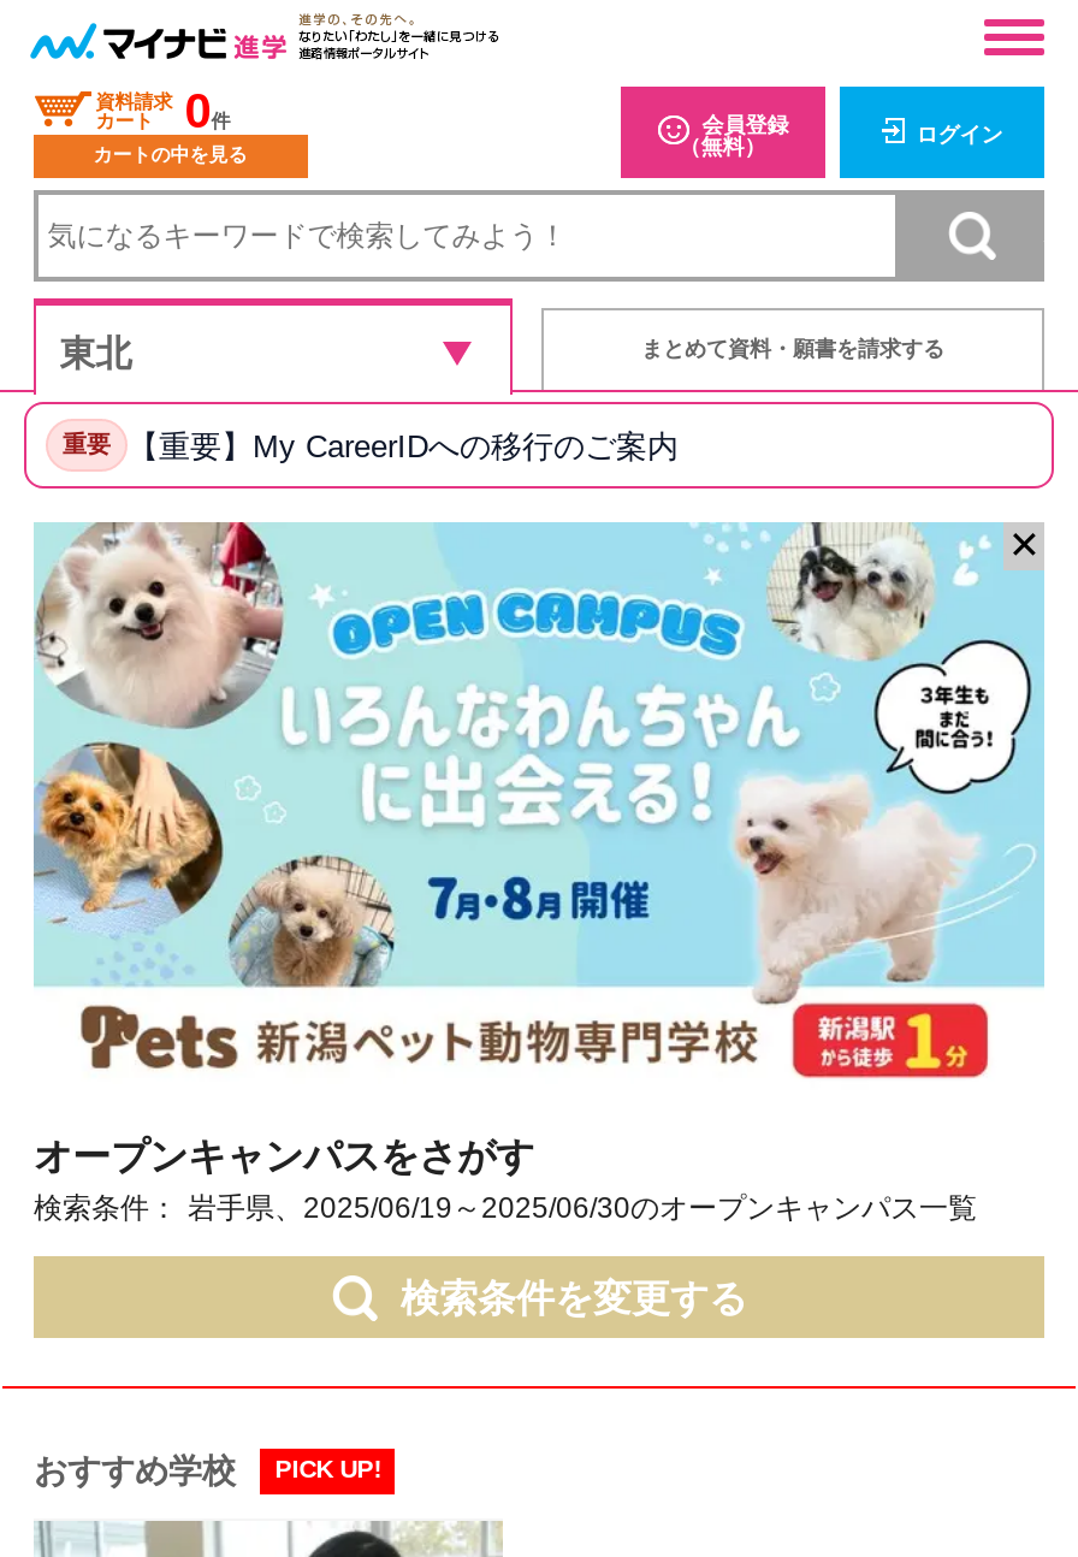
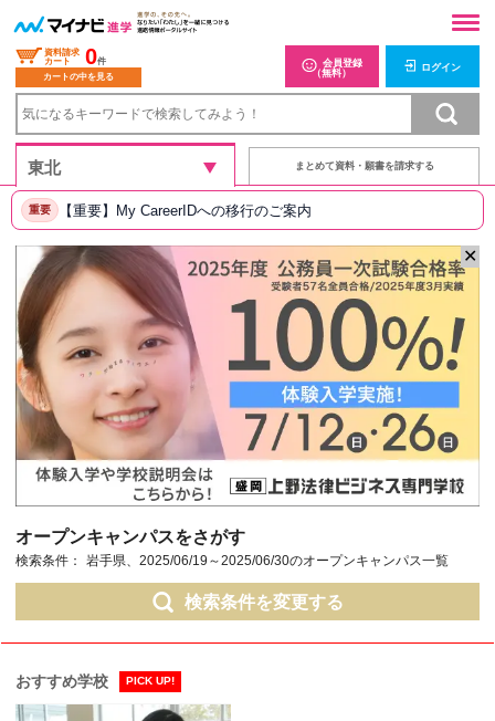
- [image]
+ [image]
